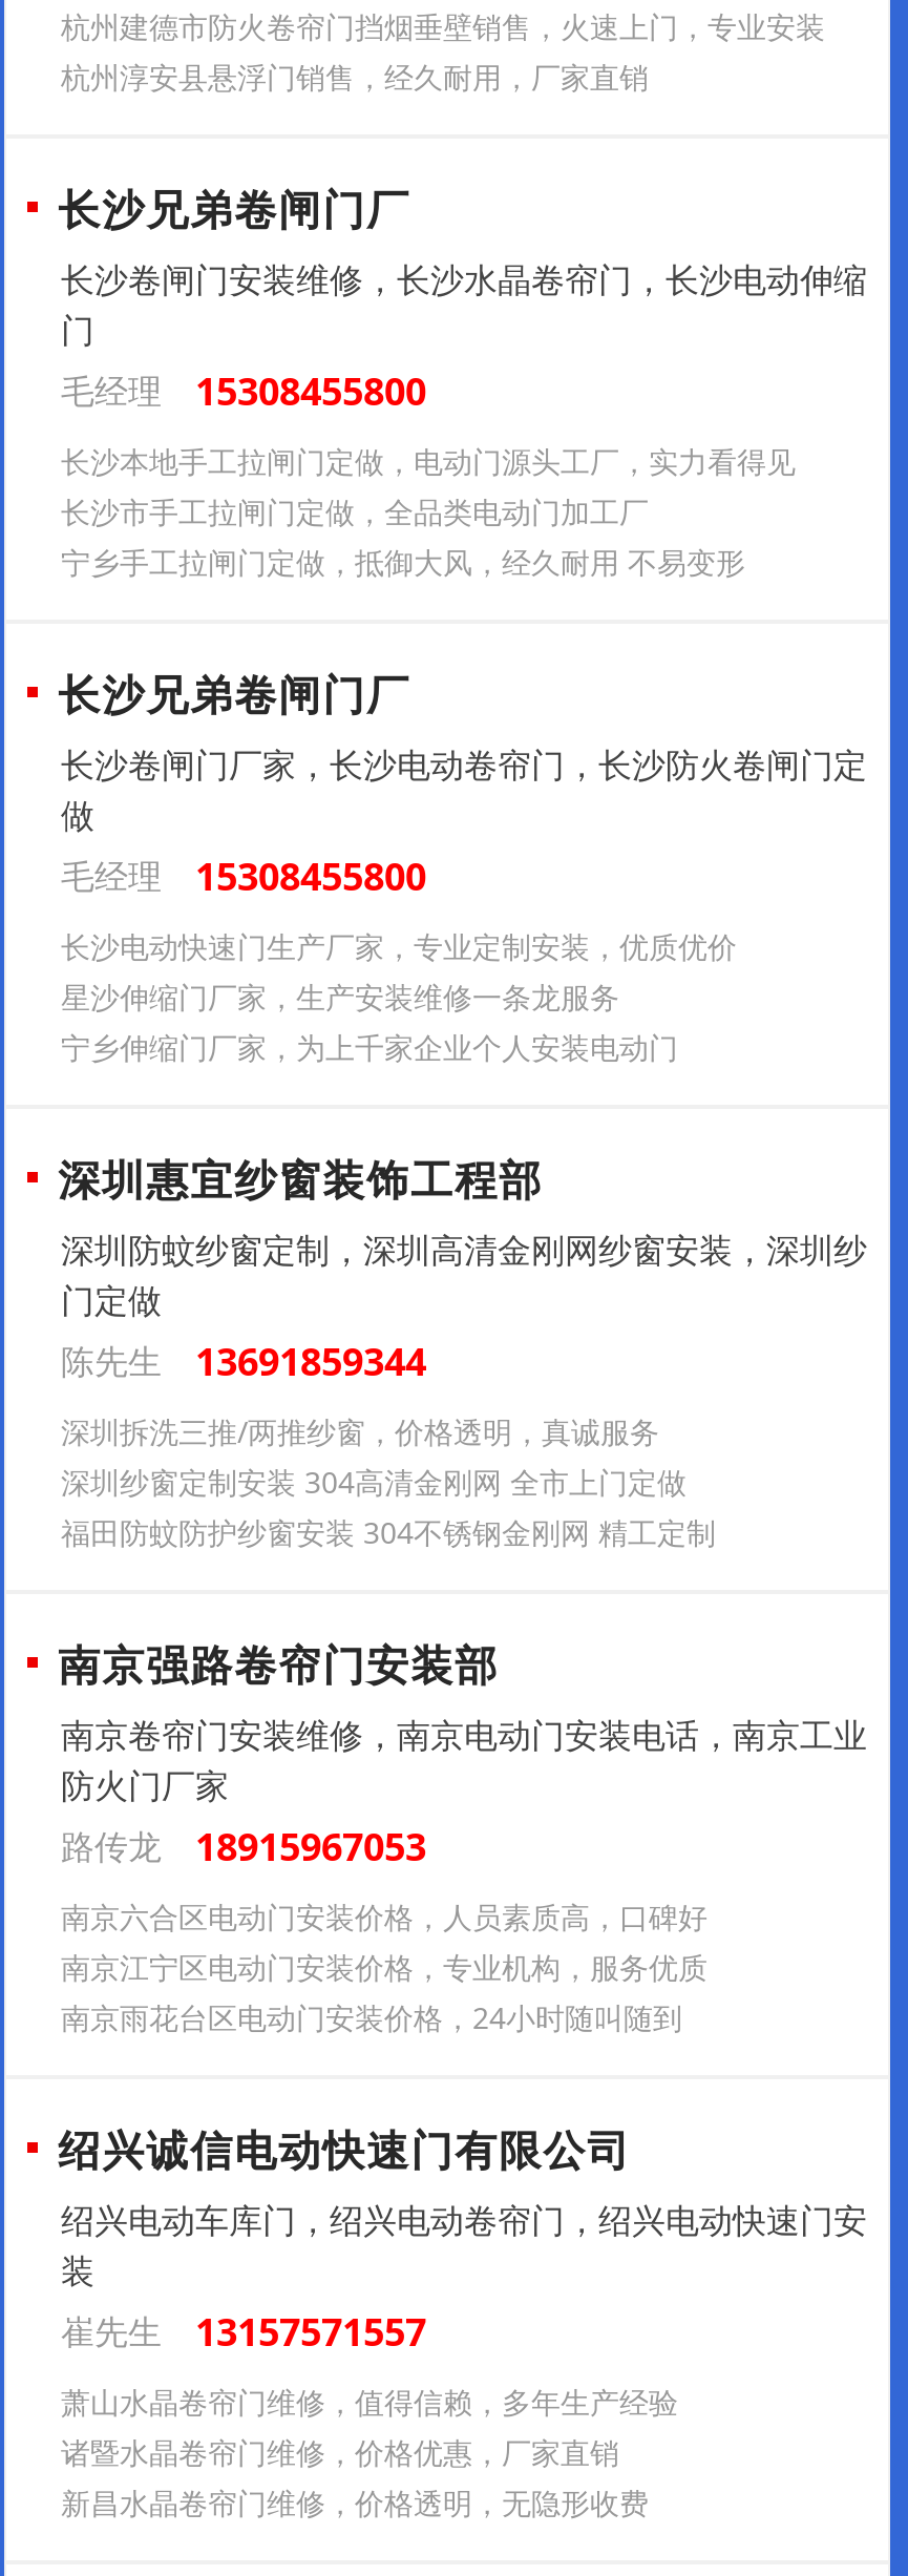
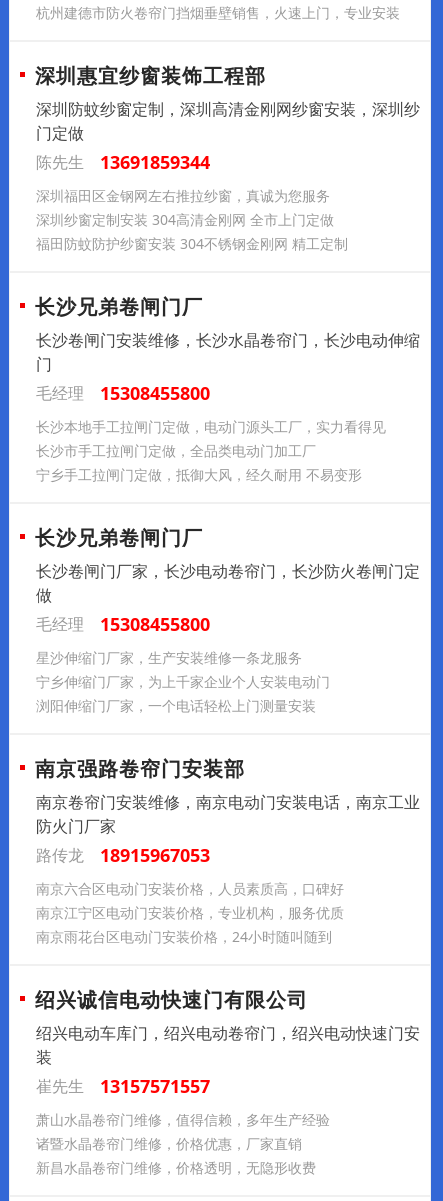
- 杭州淳安县悬浮门销售，经久耐用，厂家直销
+ 深圳福田区金钢网左右推拉纱窗，真诚为您服务

moved down: 长沙兄弟卷闸门厂 | 长沙卷闸门安装维修，长沙水晶卷帘门，长沙电动伸缩 | 门 | ... | 毛经理 | 15308455800

- 长沙电动快速门生产厂家，专业定制安装，优质优价

moved down: 星沙伸缩门厂家，生产安装维修一条龙服务 | 宁乡伸缩门厂家，为上千家企业个人安装电动门

moved up: 深圳惠宜纱窗装饰工程部 | 深圳防蚊纱窗定制，深圳高清金刚网纱窗安装，深圳纱 | 门定做 | 陈先生 | 13691859344

- 深圳拆洗三推/两推纱窗，价格透明，真诚服务
+ 浏阳伸缩门厂家，一个电话轻松上门测量安装

moved up: 深圳纱窗定制安装 304高清金刚网 全市上门定做 | 福田防蚊防护纱窗安装 304不锈钢金刚网 精工定制
